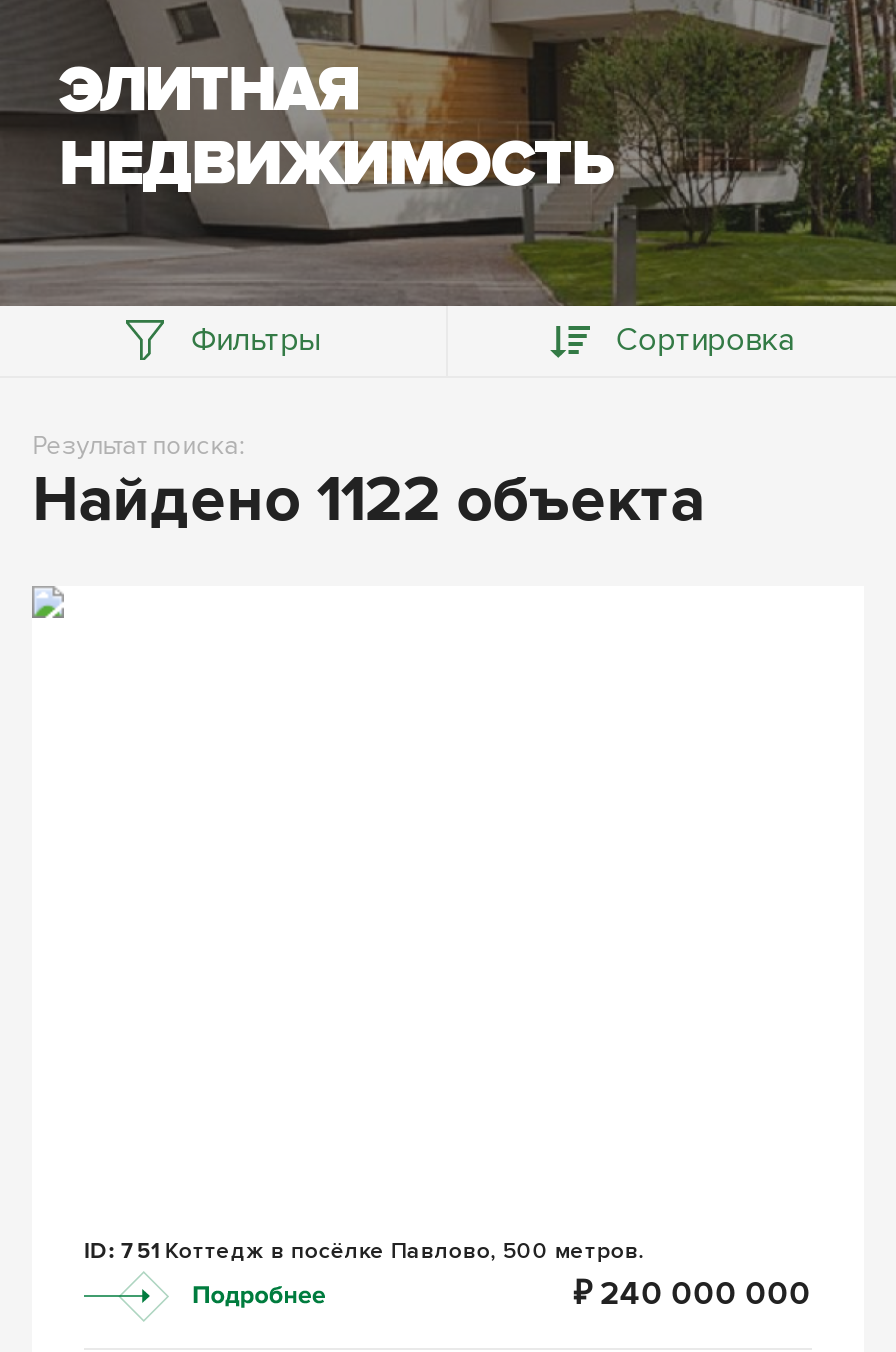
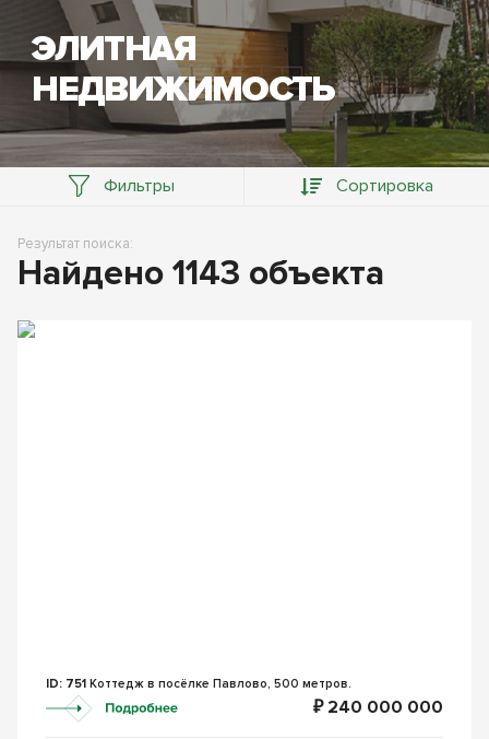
- Найдено 1122 объекта
+ Найдено 1143 объекта
